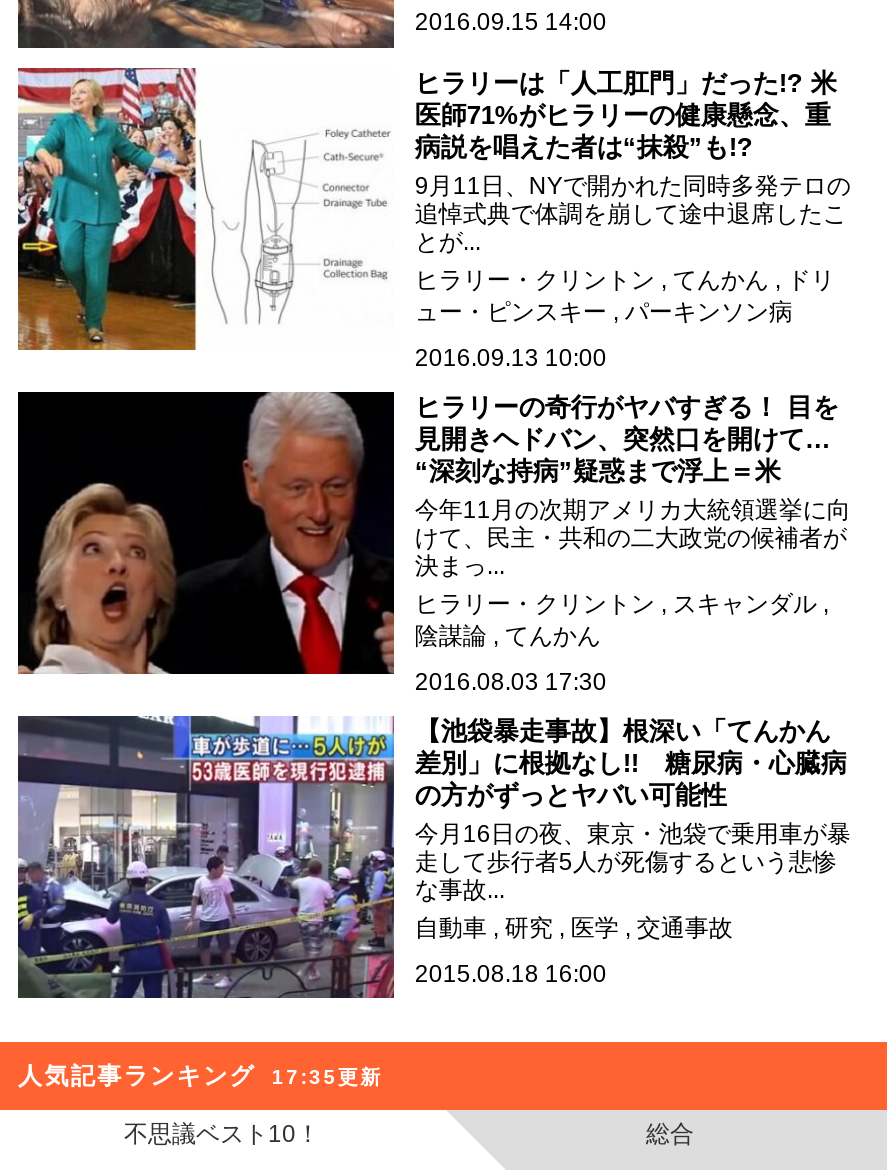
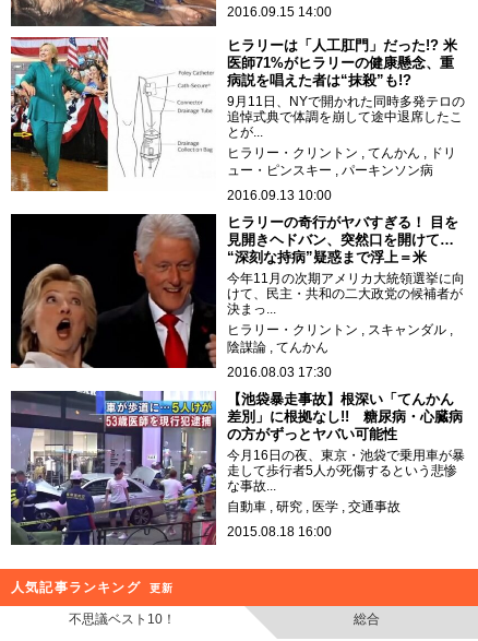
- 17:35更新
+ 更新
